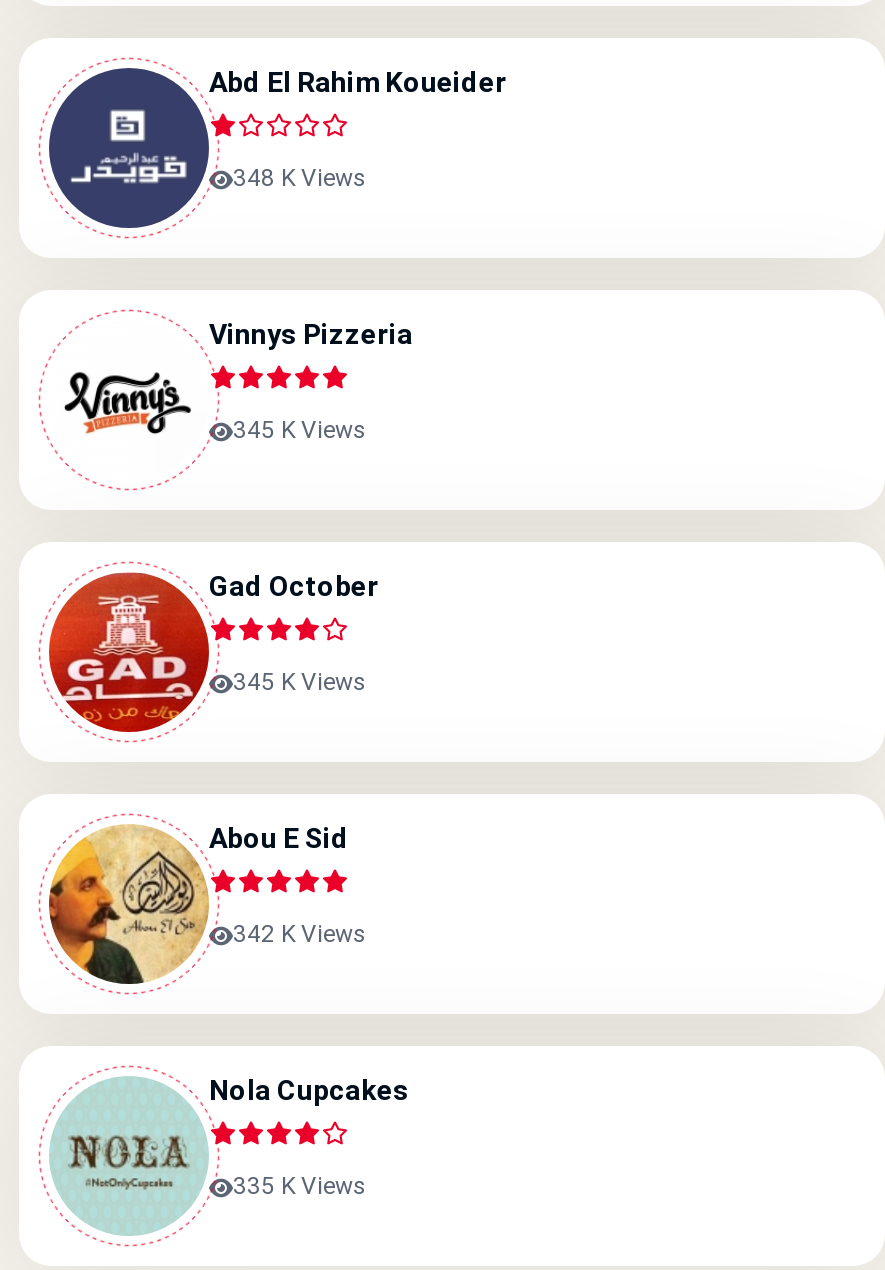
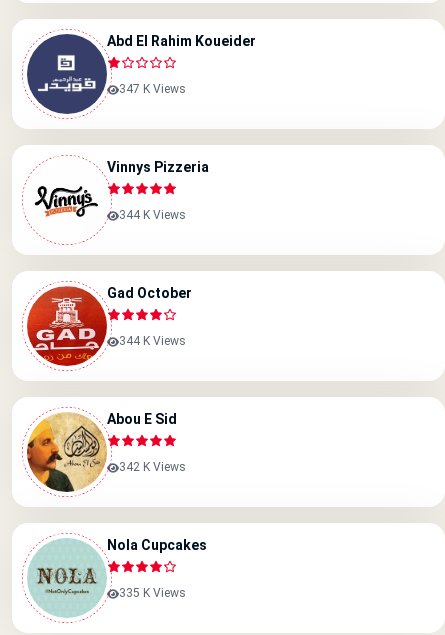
- 348 K Views
+ 347 K Views

- 345 K Views
+ 344 K Views

- 345 K Views
+ 344 K Views
